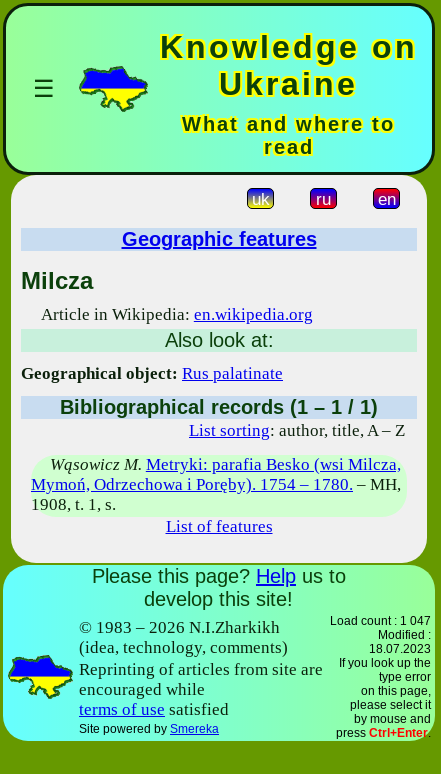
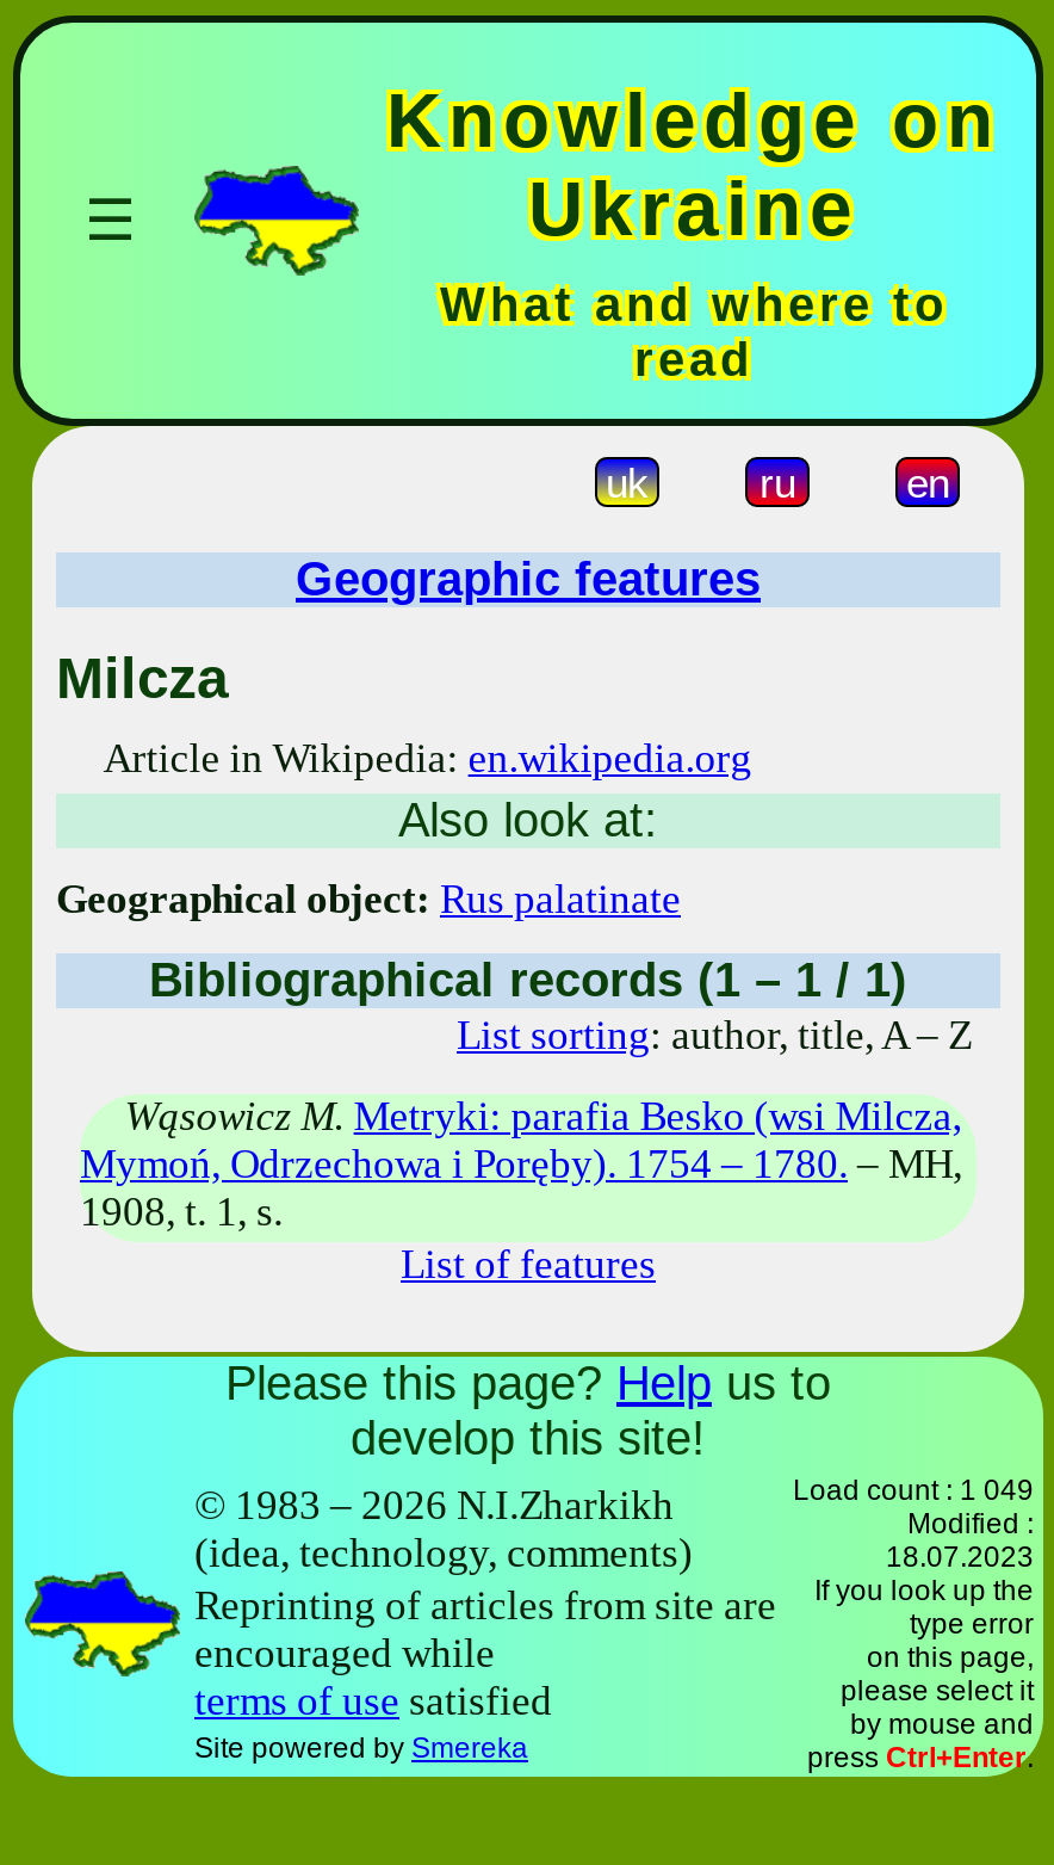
- Load count : 1 047
+ Load count : 1 049
